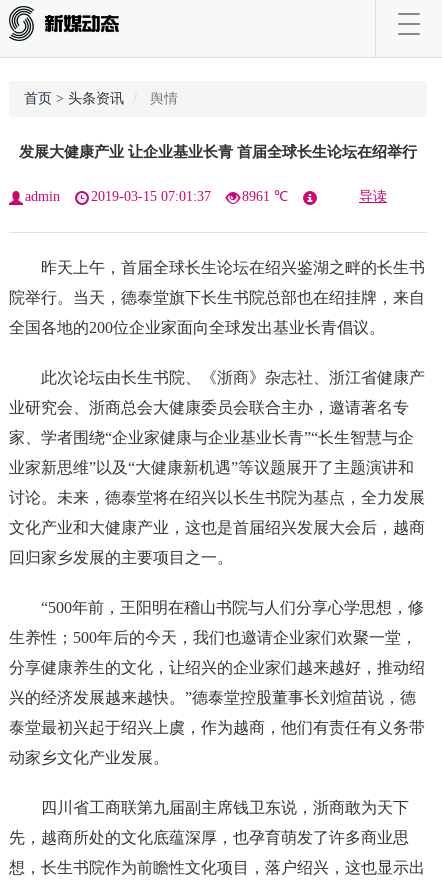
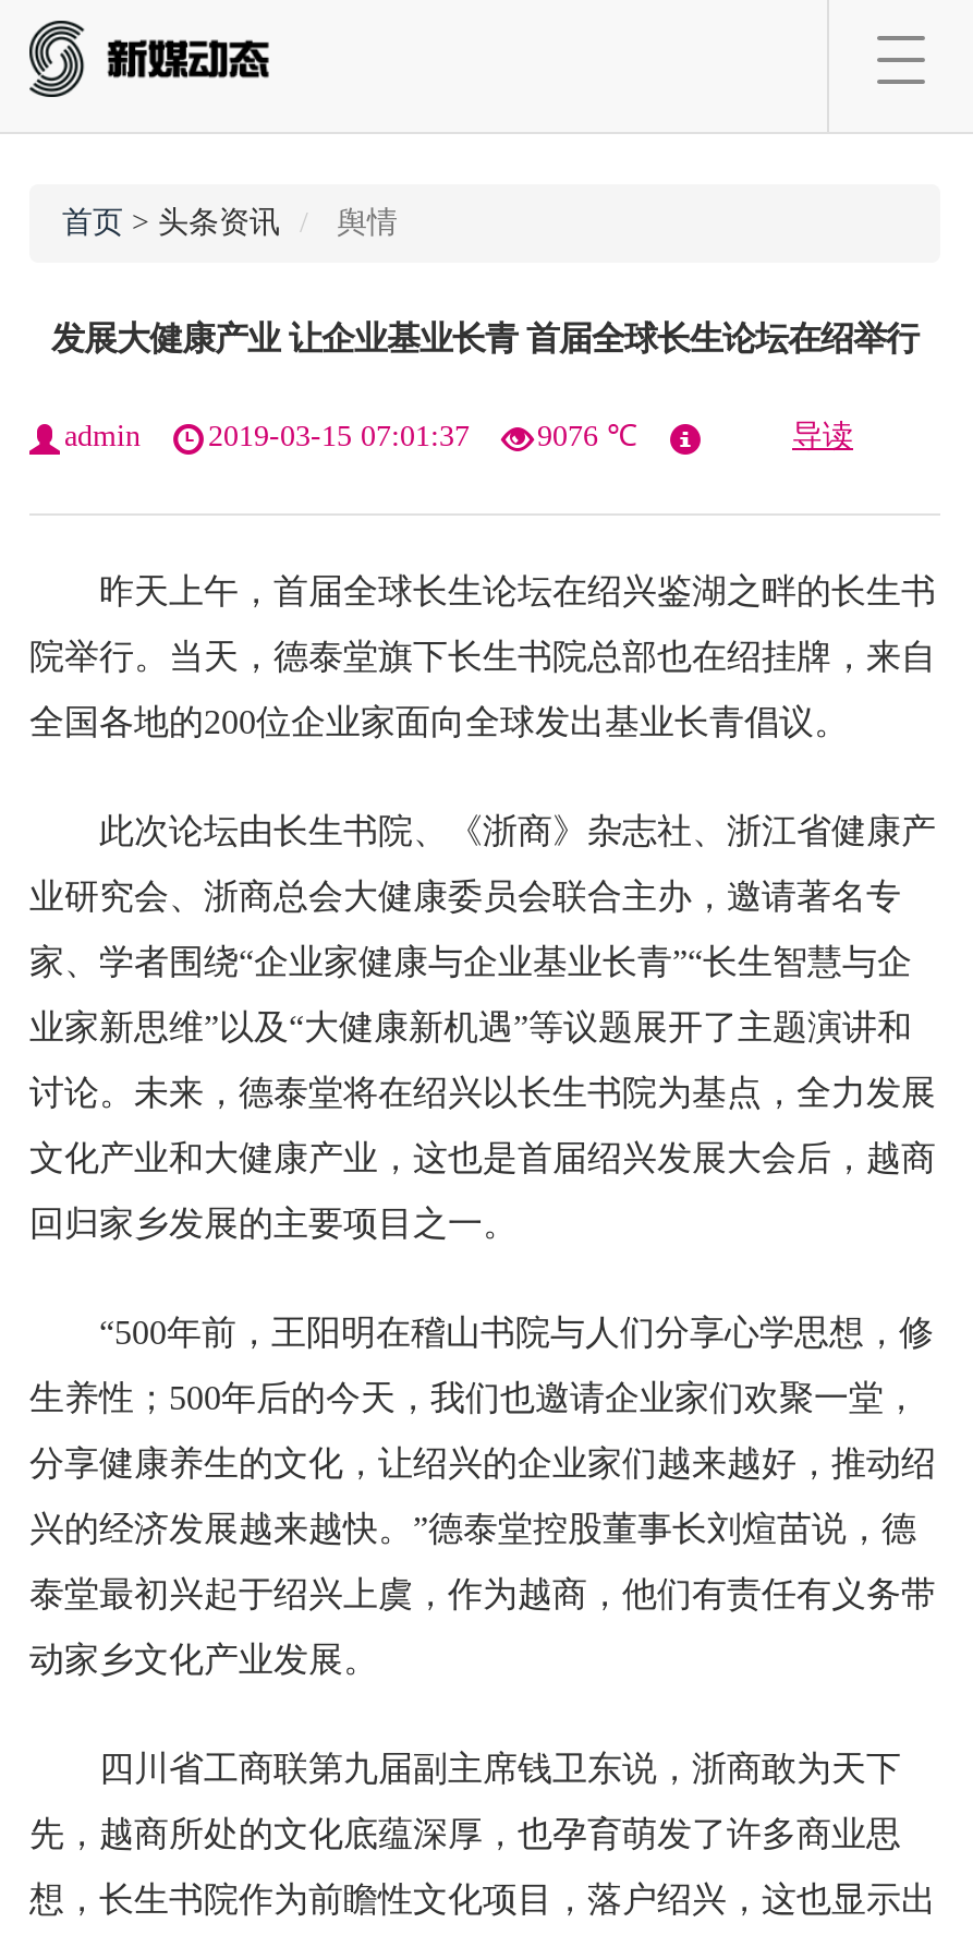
- 8961 ℃
+ 9076 ℃
